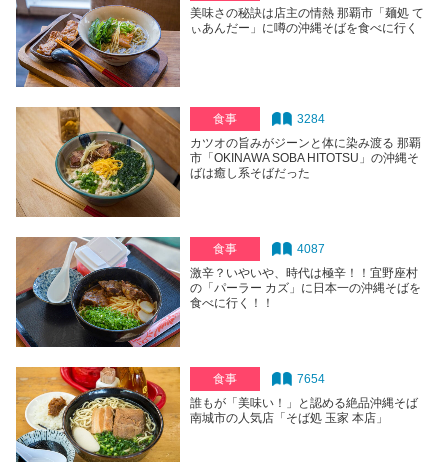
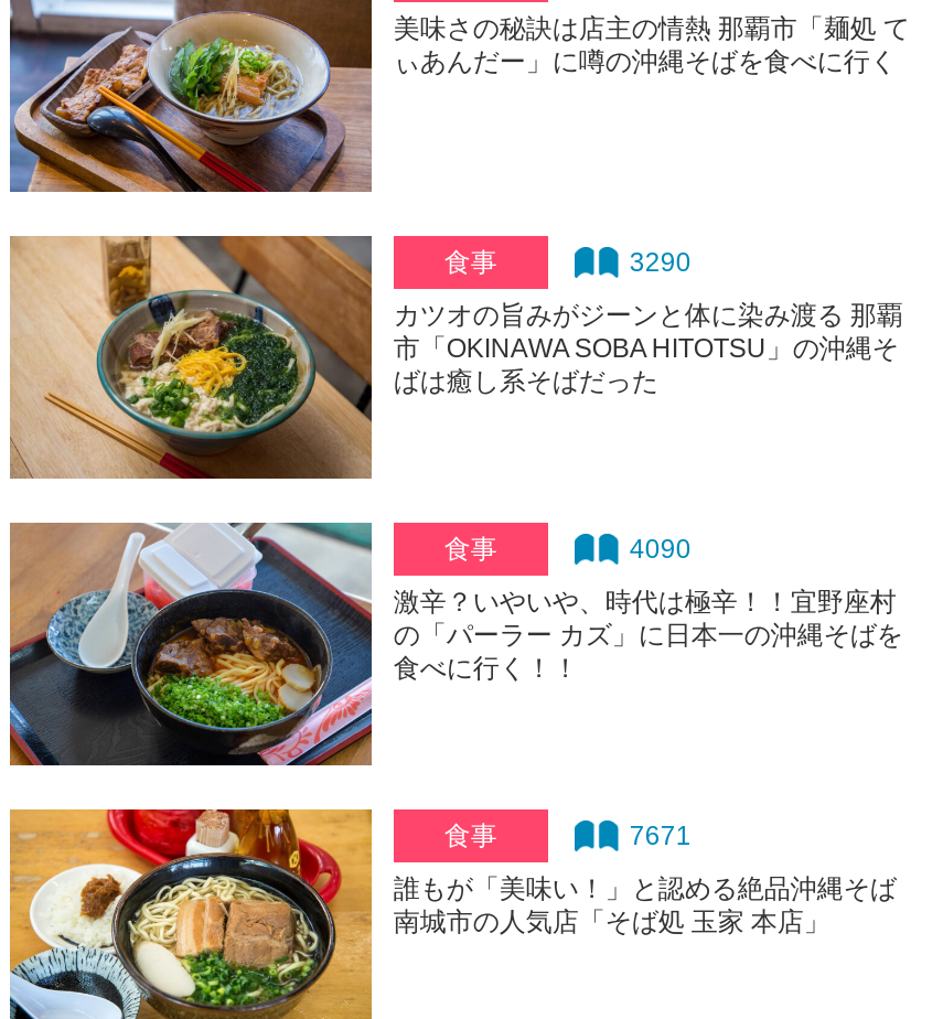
- 3284
+ 3290

- 4087
+ 4090

- 7654
+ 7671
